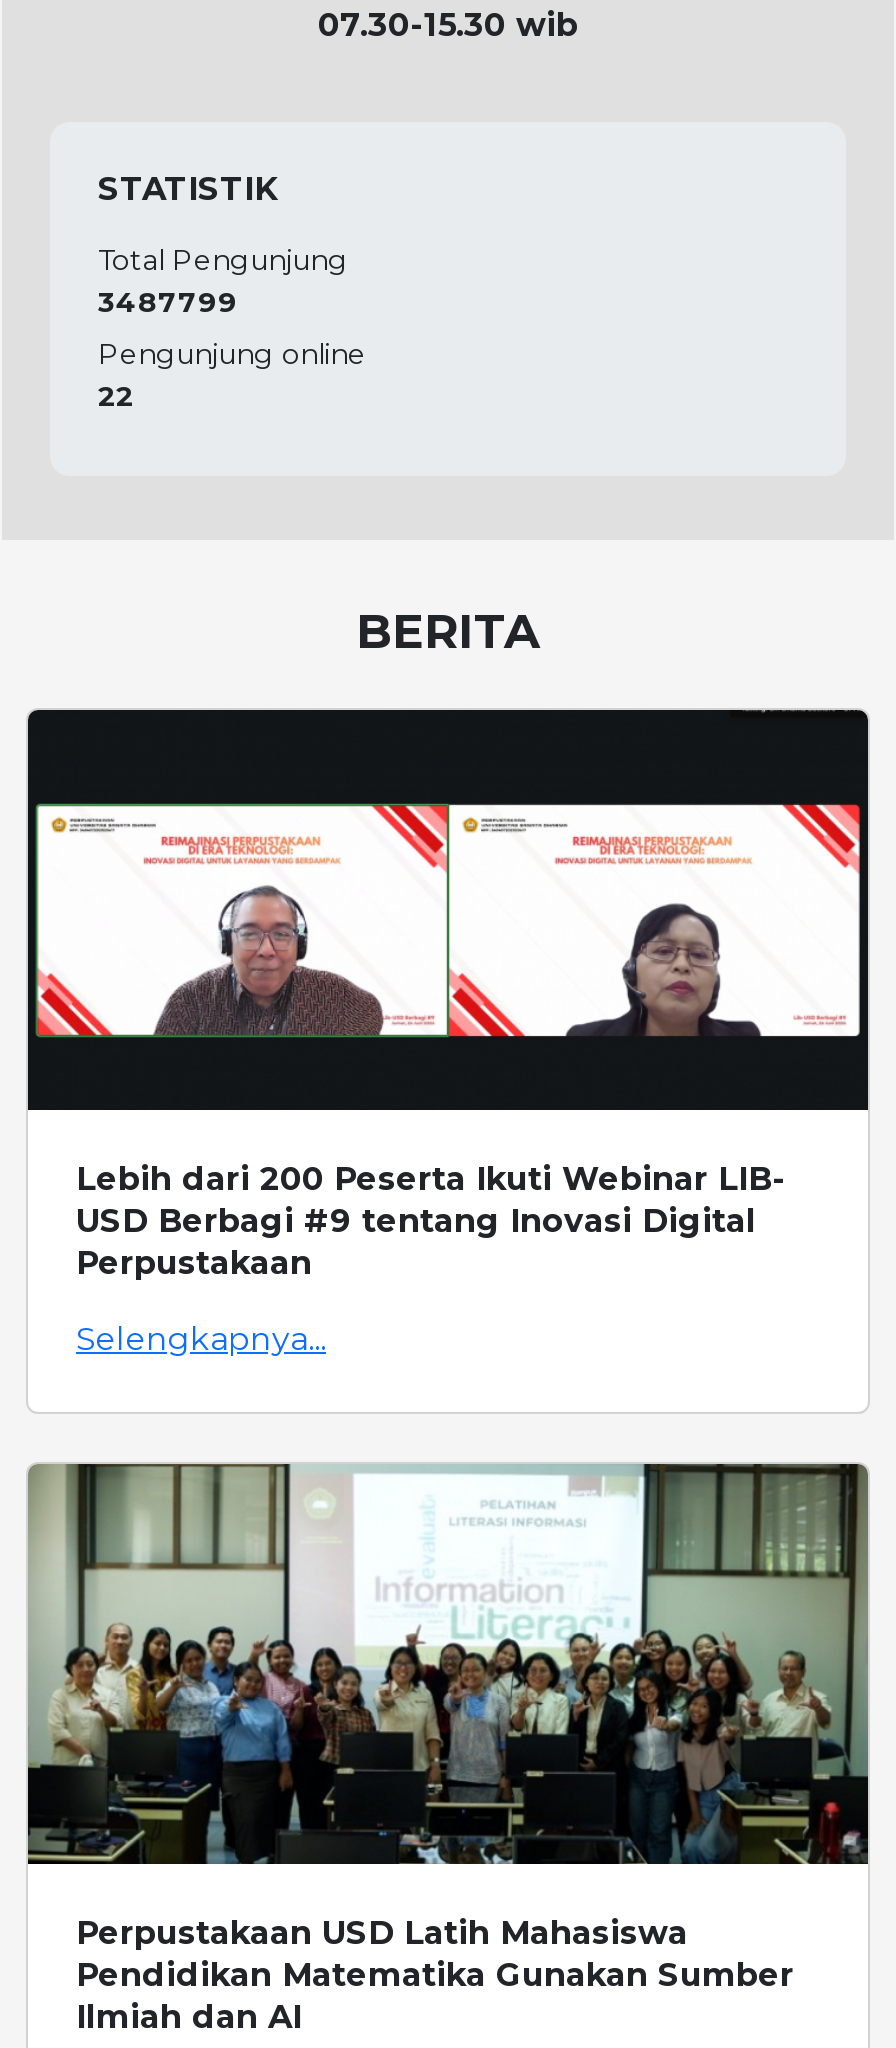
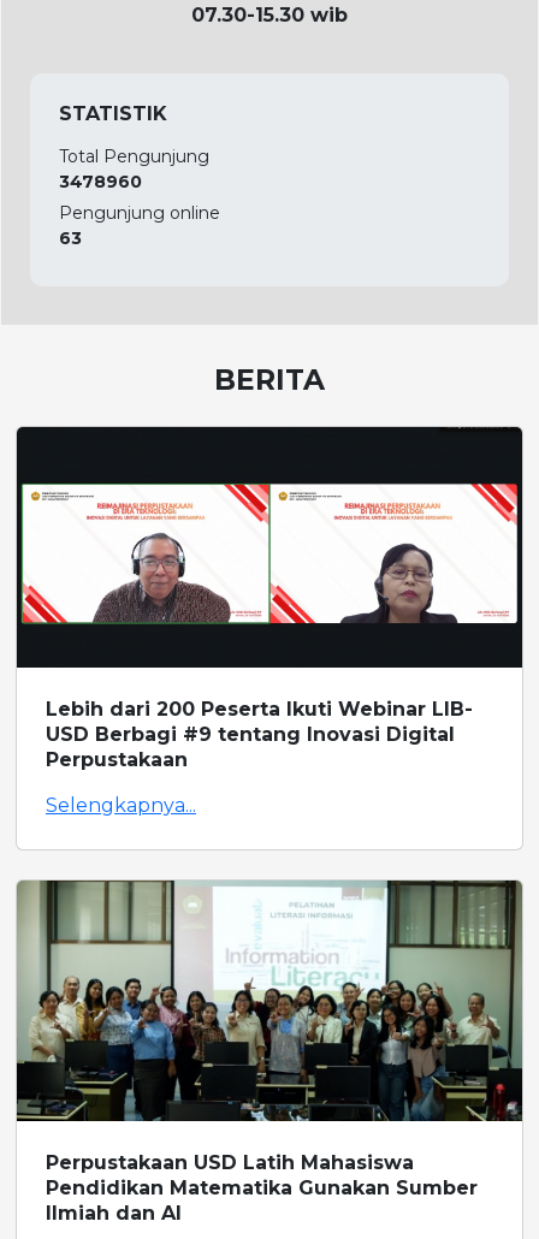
- 3487799
+ 3478960

- 22
+ 63
